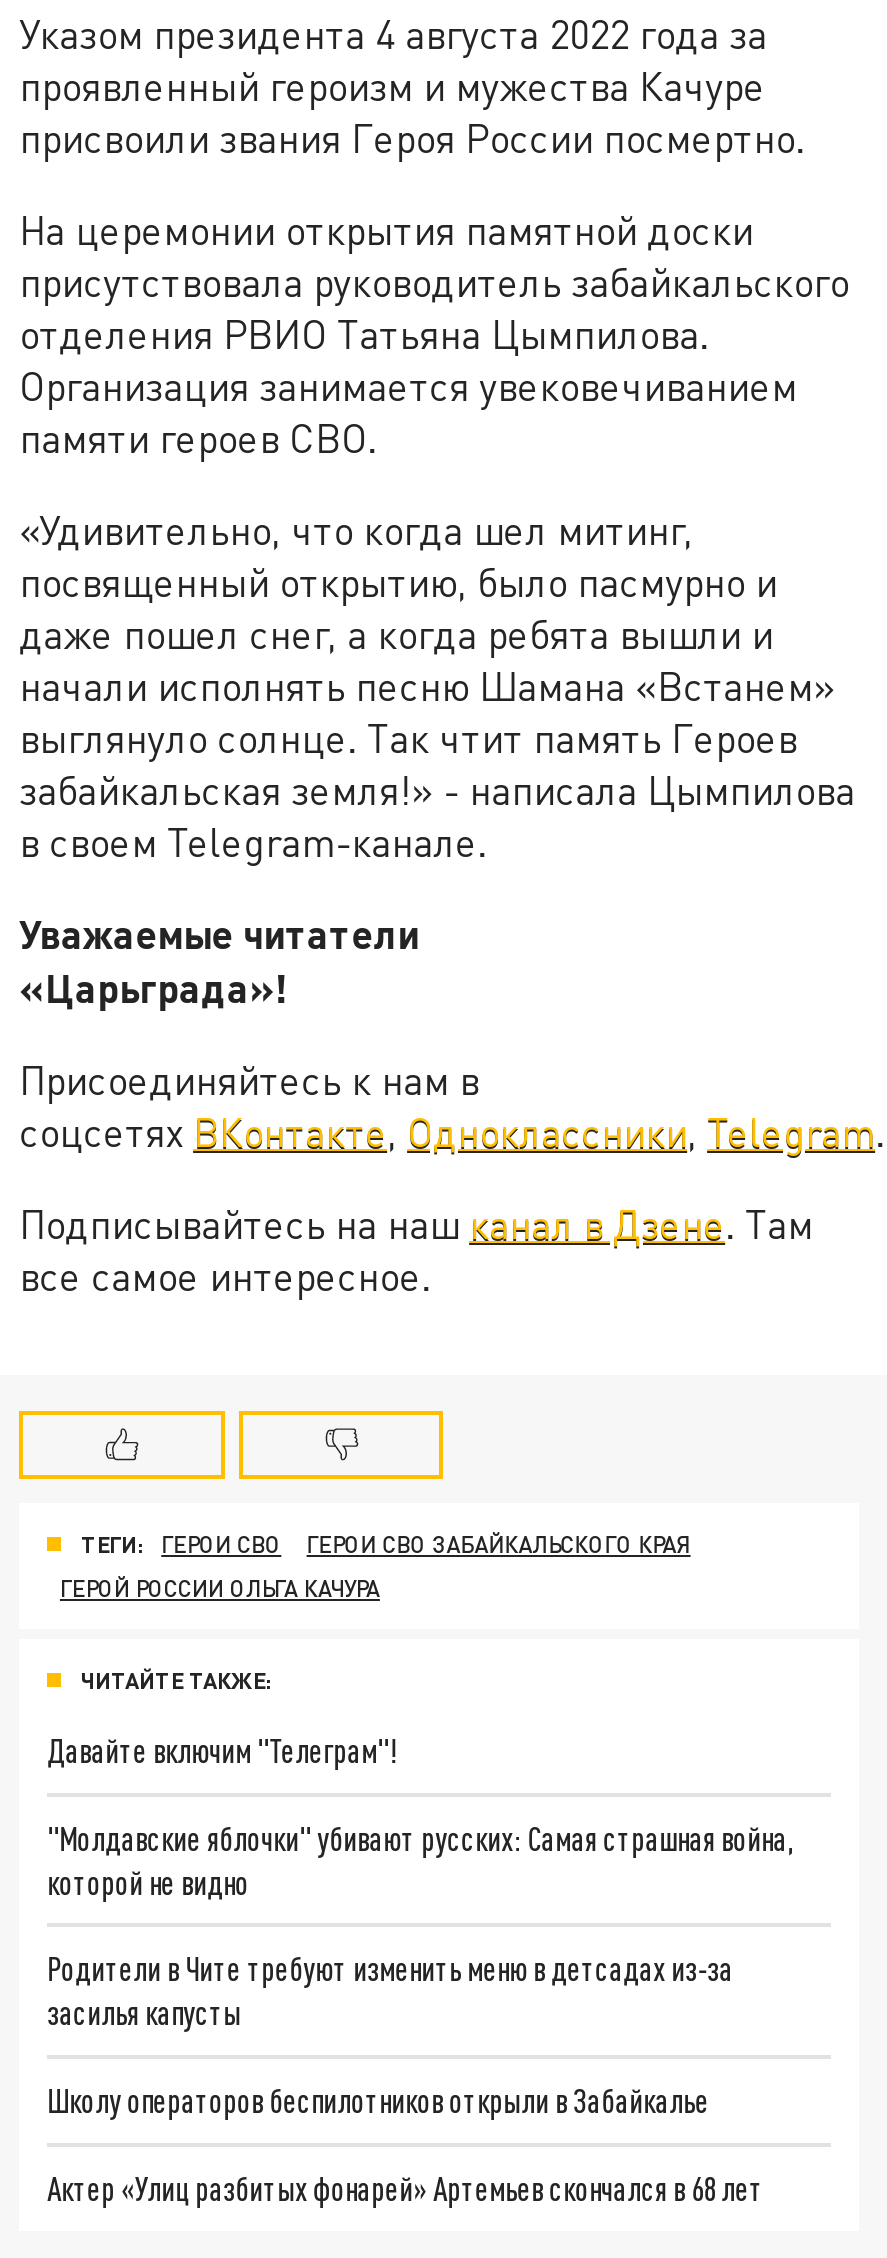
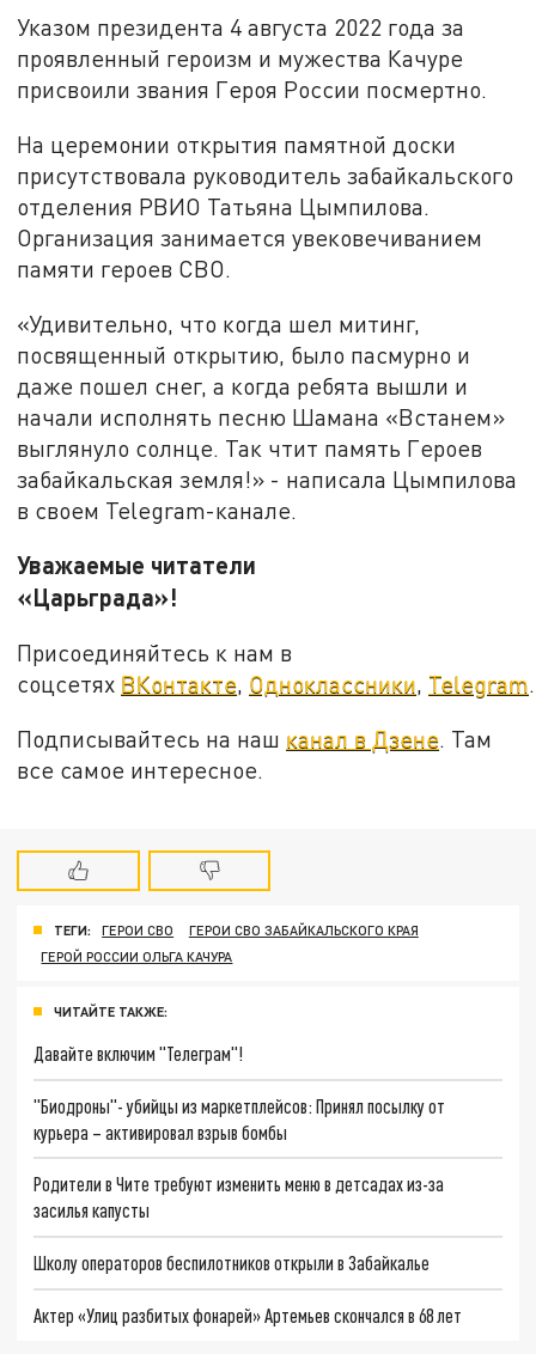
- "Молдавские яблочки" убивают русских: Самая страшная война,
- которой не видно
+ "Биодроны"- убийцы из маркетплейсов: Принял посылку от
+ курьера – активировал взрыв бомбы
